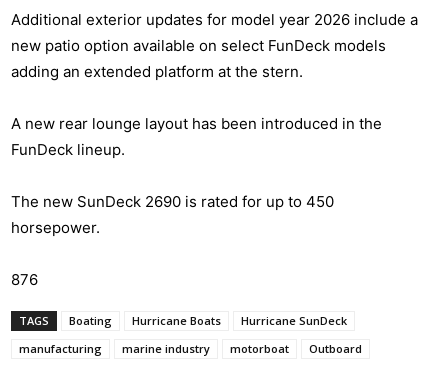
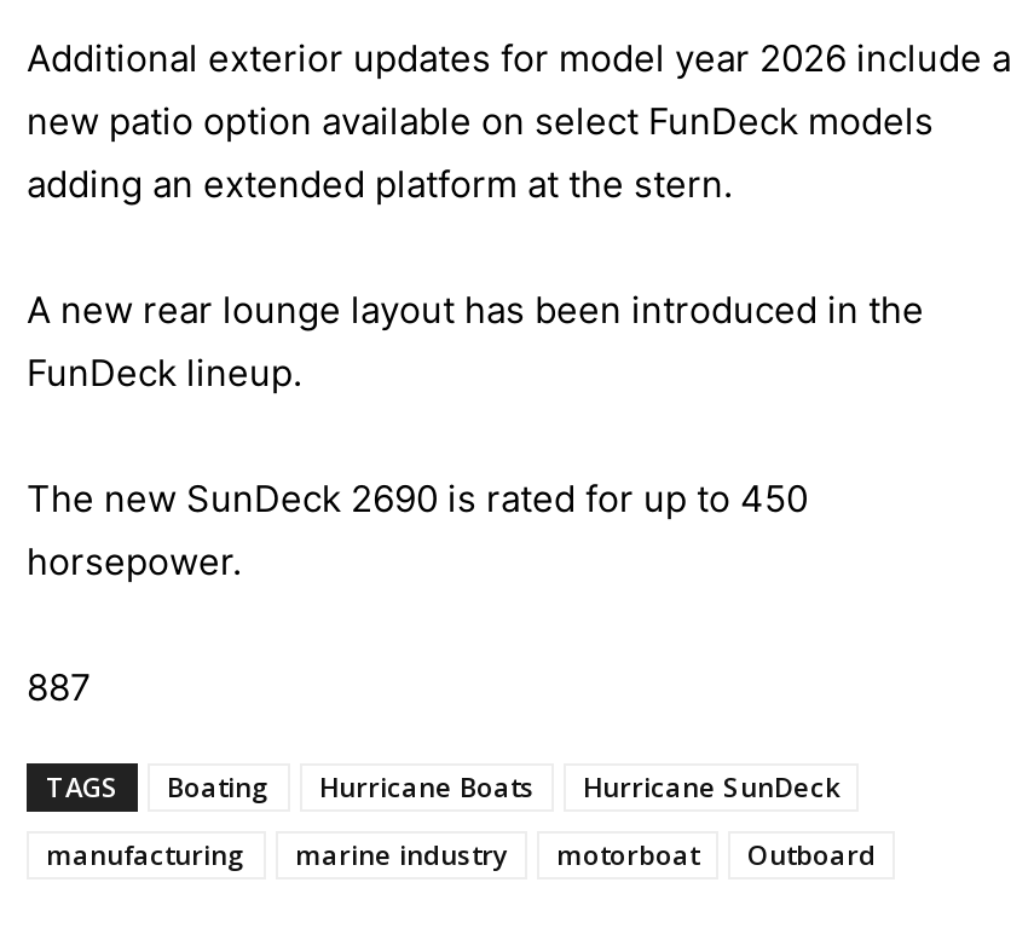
- 876
+ 887
